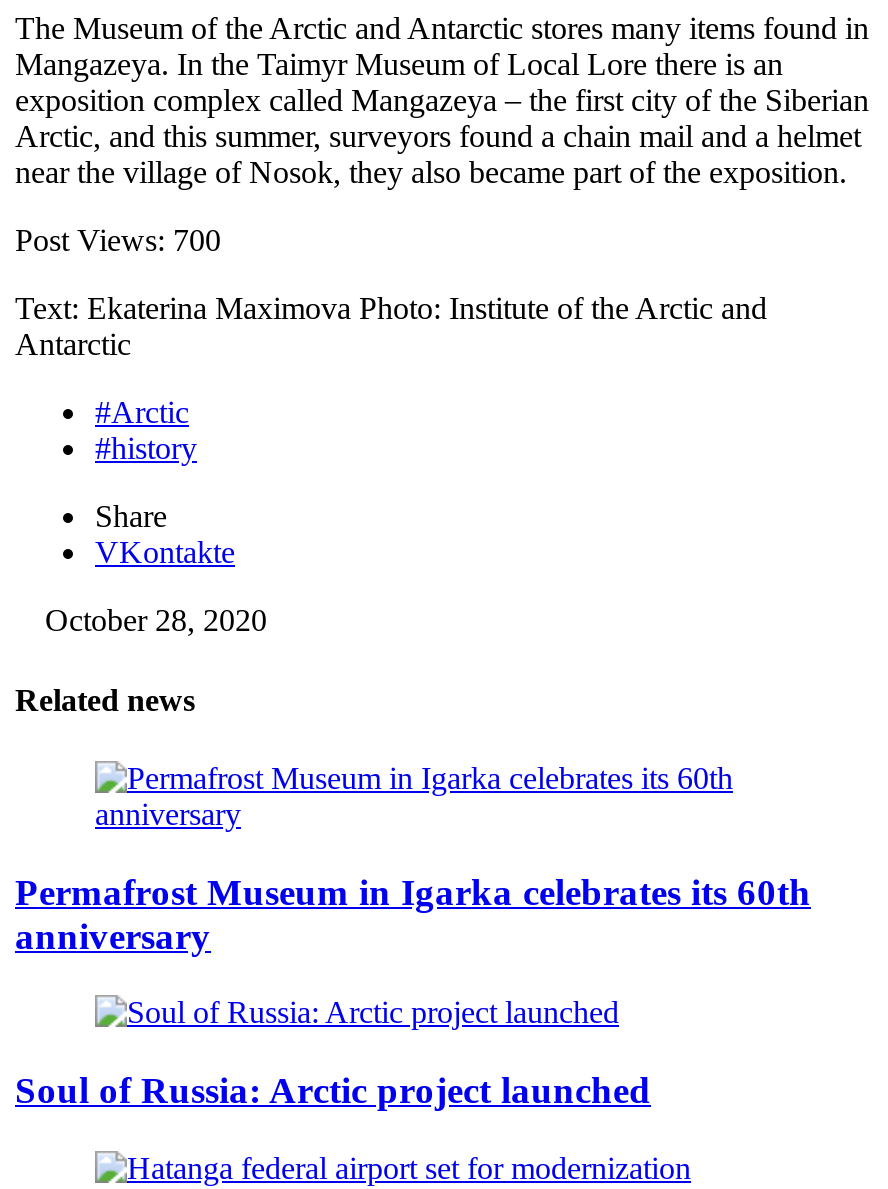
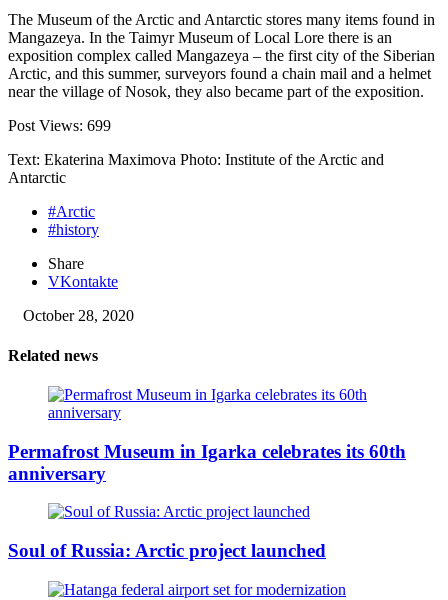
- Post Views: 700
+ Post Views: 699
